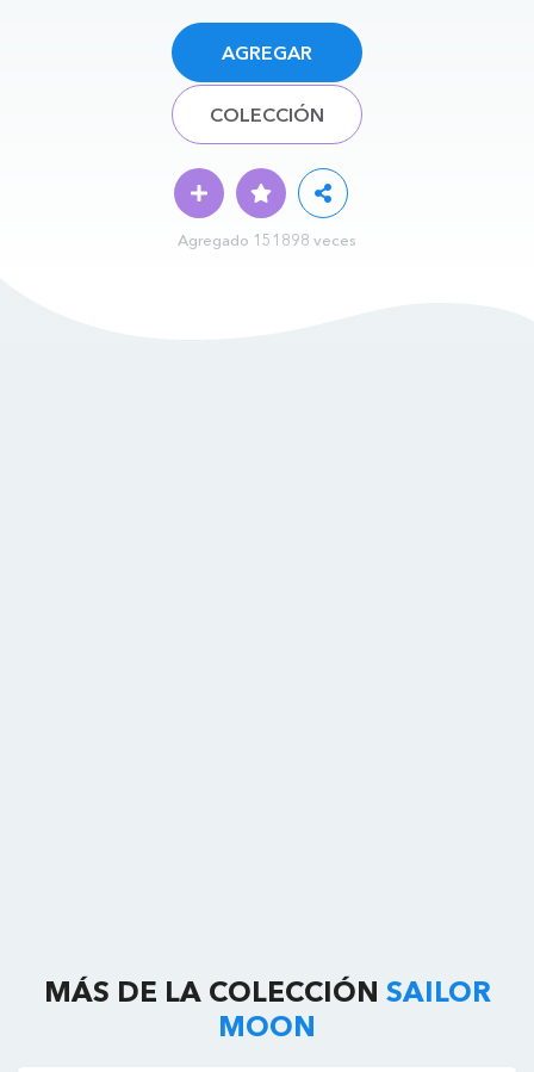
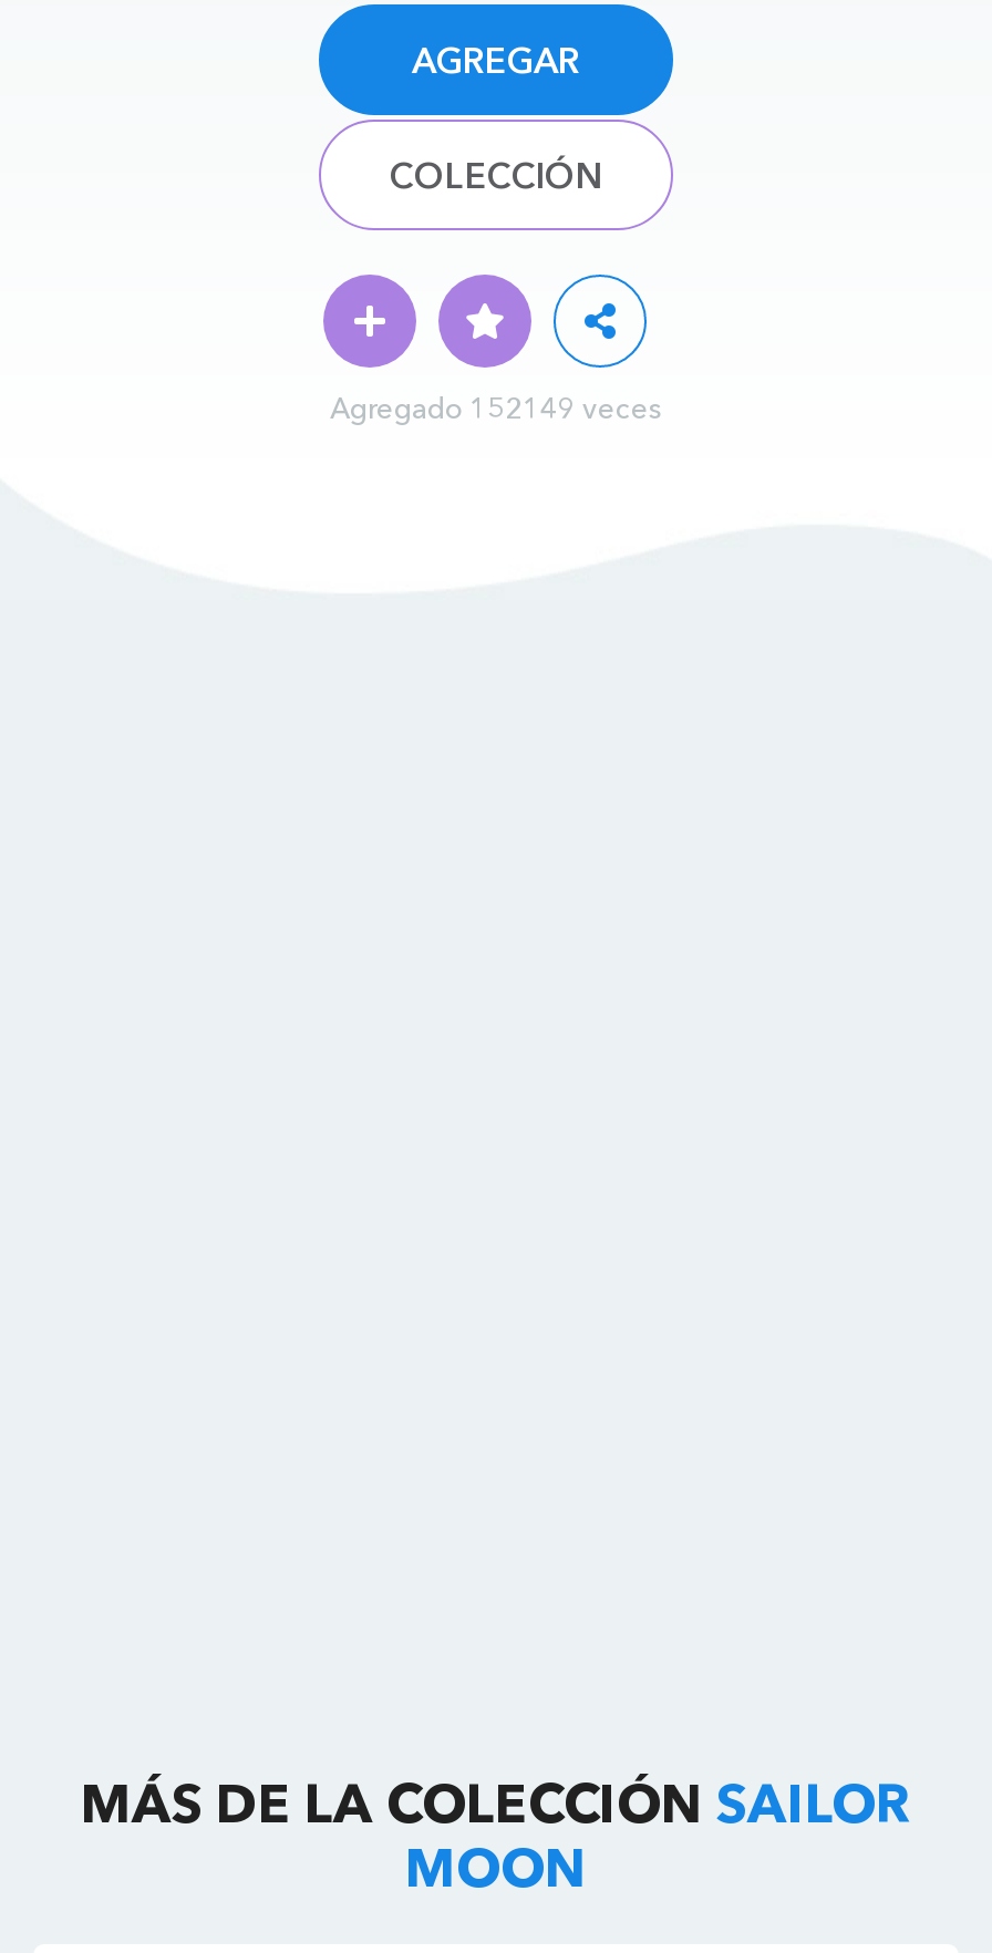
- Agregado 151898 veces
+ Agregado 152149 veces
